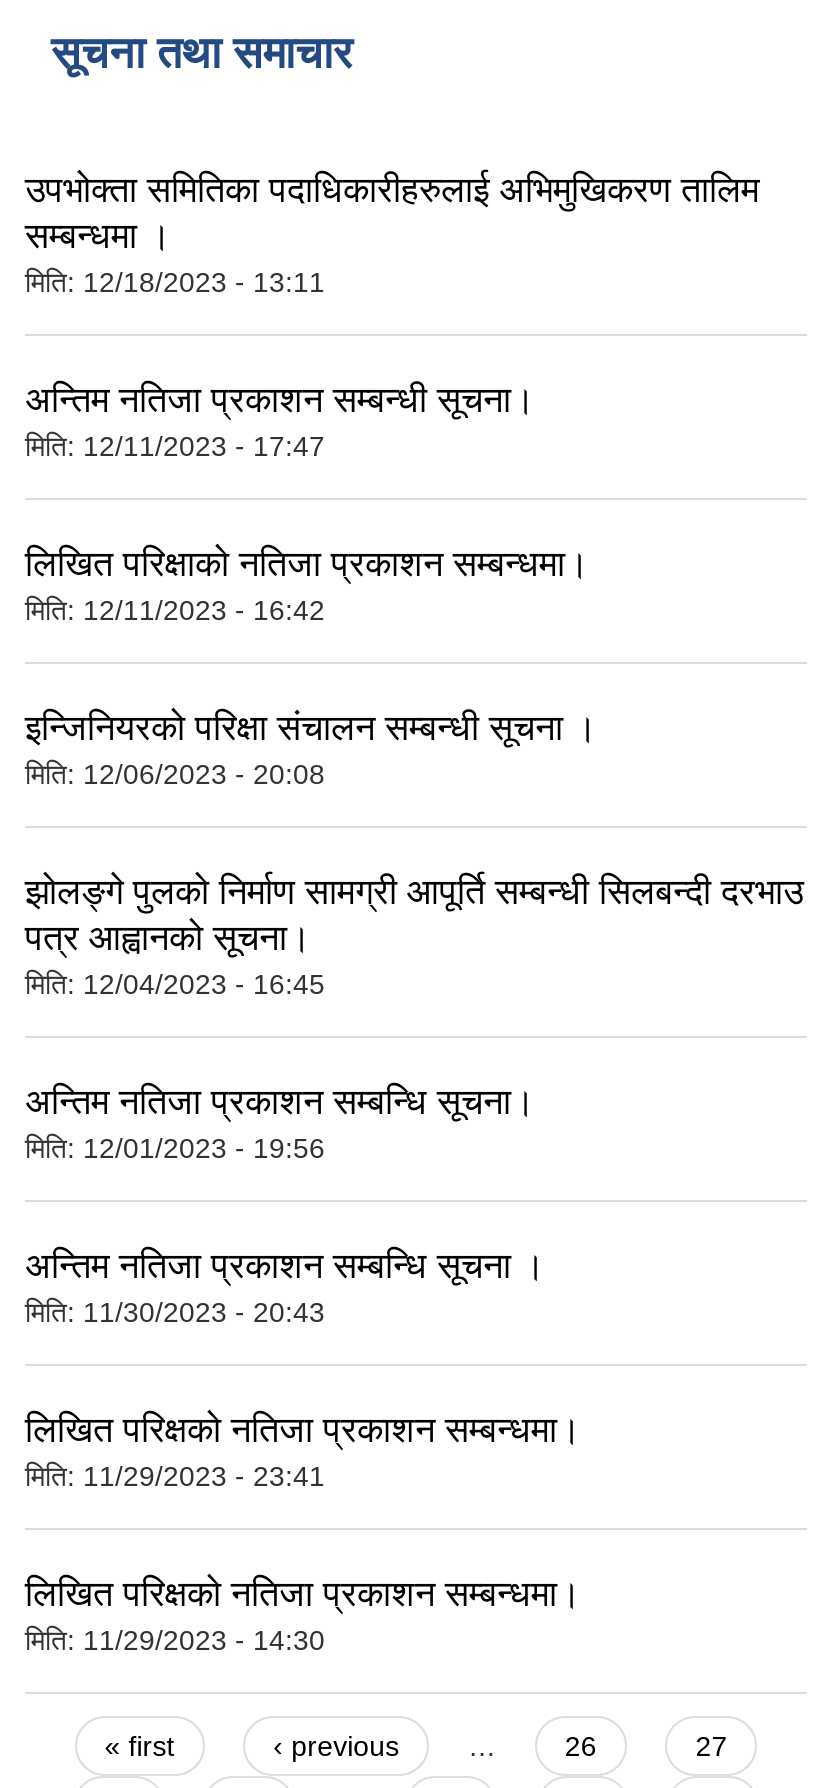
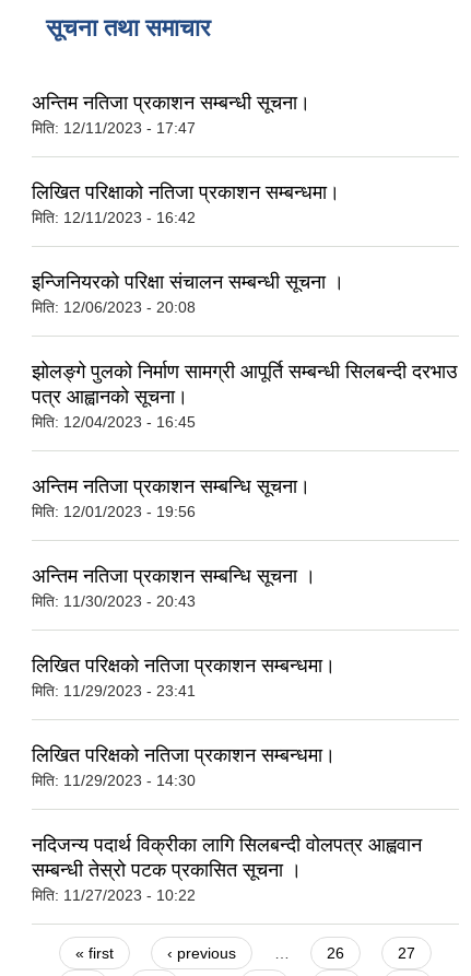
- उपभोक्ता समितिका पदाधिकारीहरुलाई अभिमुखिकरण तालिम
- सम्बन्धमा ।
- मिति: 12/18/2023 - 13:11

moved up: अन्तिम नतिजा प्रकाशन सम्बन्धी सूचना। | मिति: 12/11/2023 - 17:47 | लिखित परिक्षाको नतिजा प्रकाशन सम्बन्धमा। | ... | लिखित परिक्षको नतिजा प्रकाशन सम्बन्धमा। | मिति: 11/29/2023 - 14:30

+ नदिजन्य पदार्थ विक्रीका लागि सिलबन्दी वोलपत्र आह्ववान
+ सम्बन्धी तेस्रो पटक प्रकासित सूचना ।
+ मिति: 11/27/2023 - 10:22
